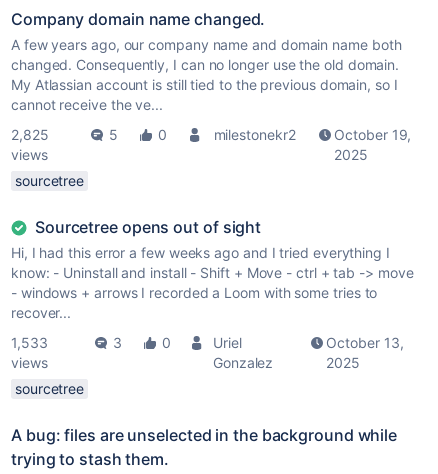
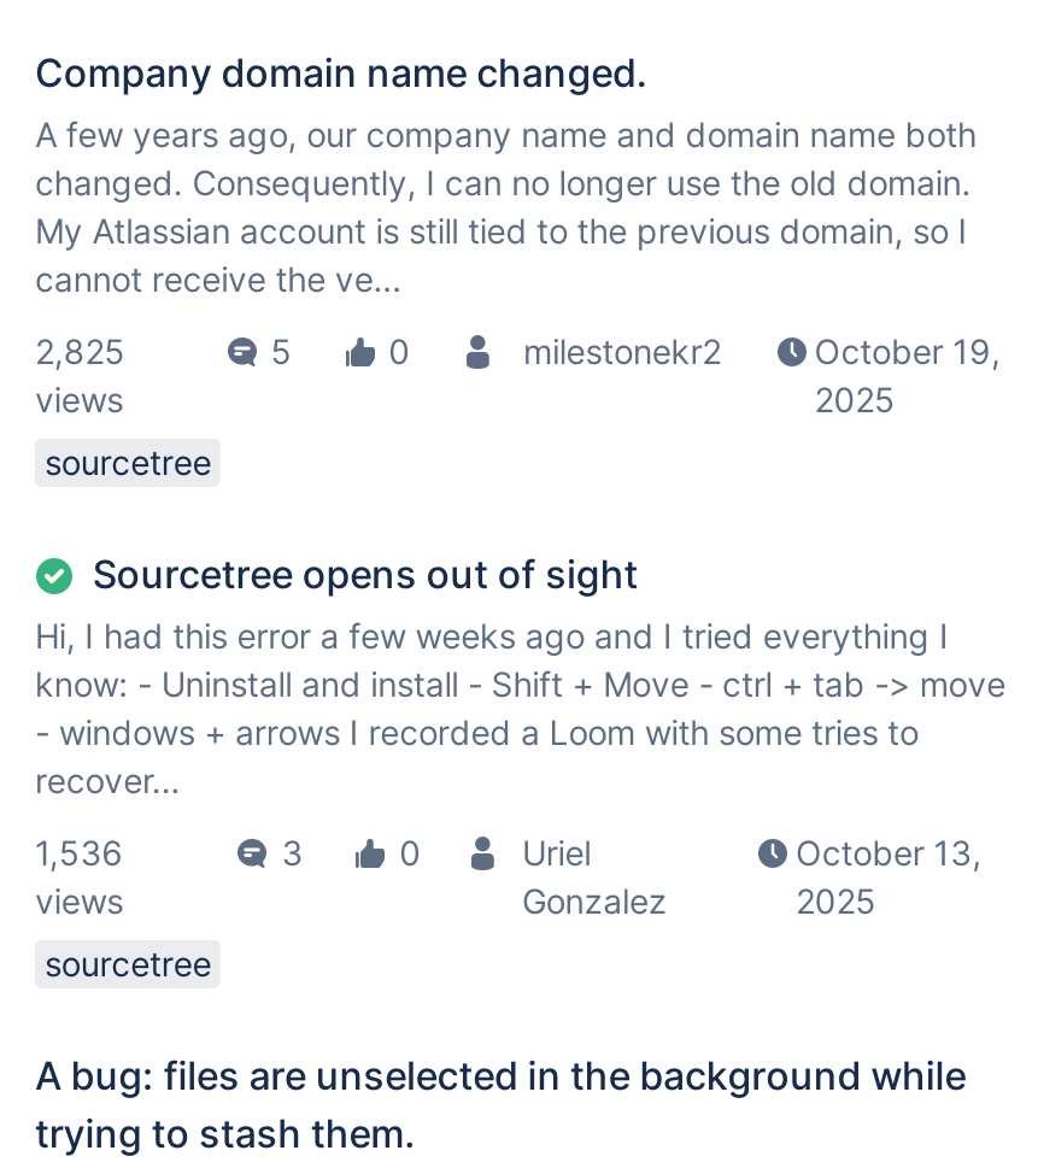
- 1,533
+ 1,536
